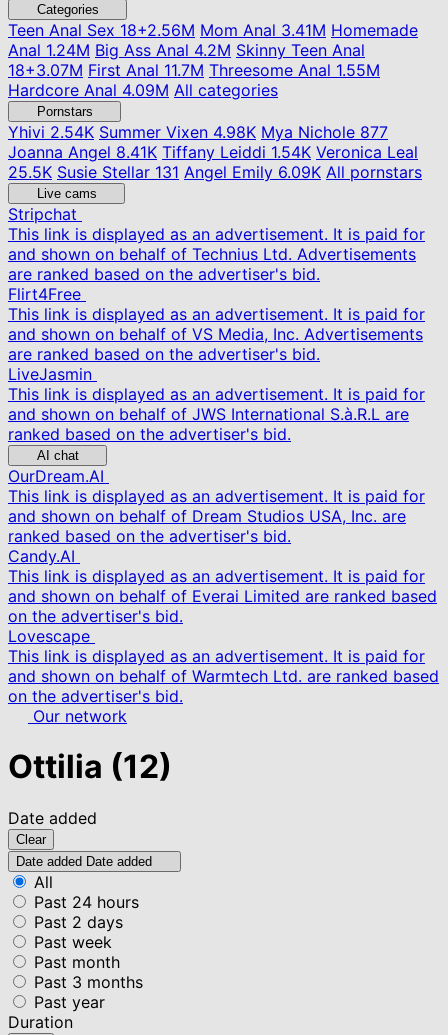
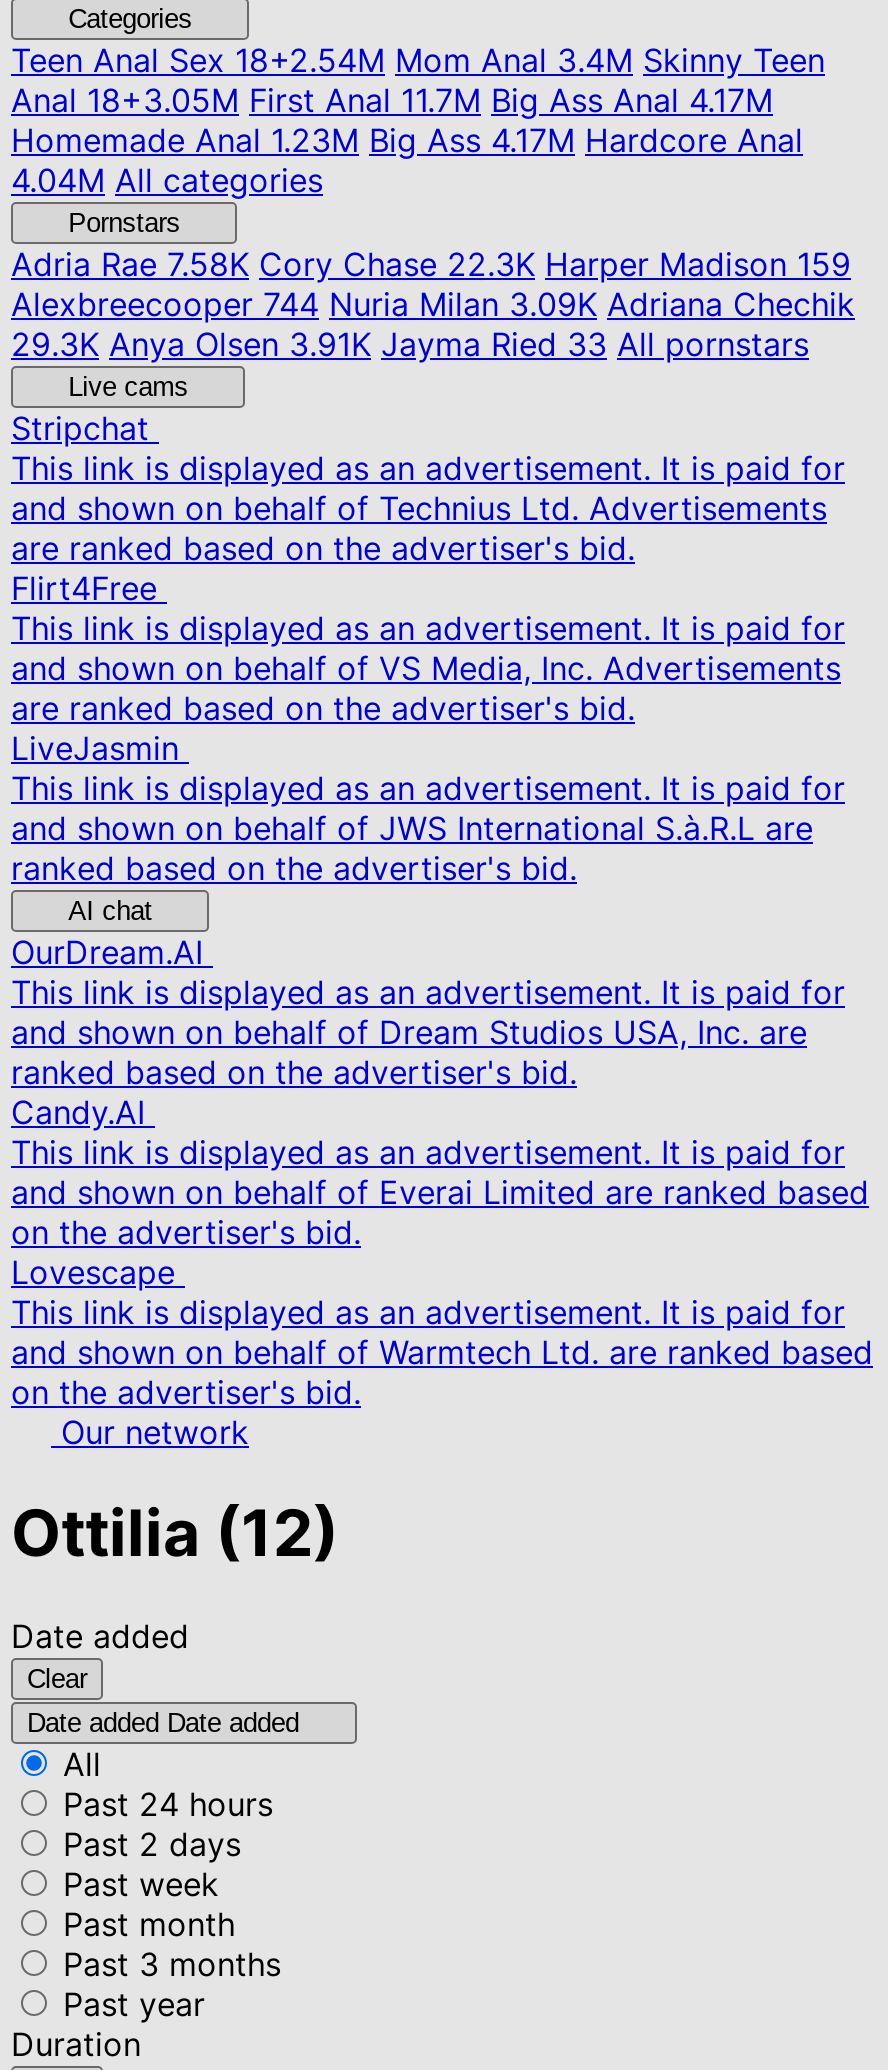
- Teen Anal Sex18+2.56M Mom Anal 3.41M Homemade
- Anal 1.24M Big Ass Anal 4.2M Skinny Teen Anal
- 18+3.07M First Anal 11.7M Threesome Anal 1.55M
- Hardcore Anal 4.09M All categories
+ Teen Anal Sex18+2.54M Mom Anal 3.4M Skinny Teen
+ Anal 18+3.05M First Anal 11.7M Big Ass Anal 4.17M
+ Homemade Anal 1.23M Big Ass 4.17M Hardcore Anal
+ 4.04M All categories

- Yhivi2.54K Summer Vixen 4.98K Mya Nichole 877
- Joanna Angel 8.41K Tiffany Leiddi 1.54K Veronica Leal
- 25.5K Susie Stellar 131 Angel Emily 6.09K All pornstars
+ Adria Rae7.58K Cory Chase 22.3K Harper Madison 159
+ Alexbreecooper 744 Nuria Milan 3.09K Adriana Chechik
+ 29.3K Anya Olsen 3.91K Jayma Ried 33 All pornstars
